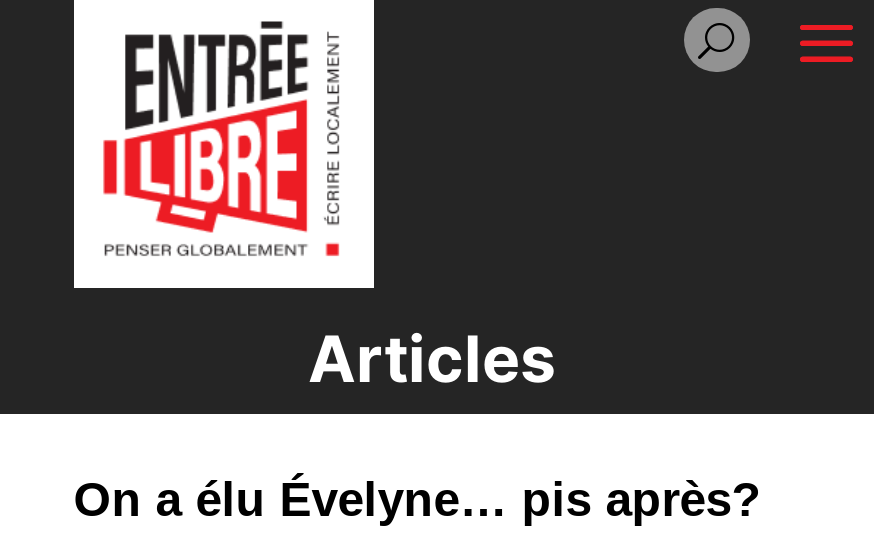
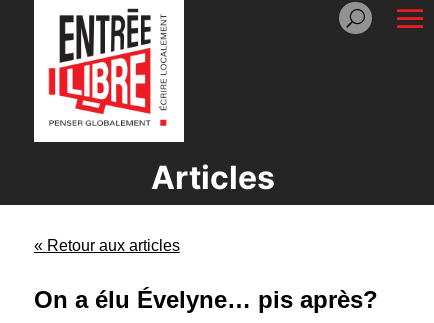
+ « Retour aux articles
